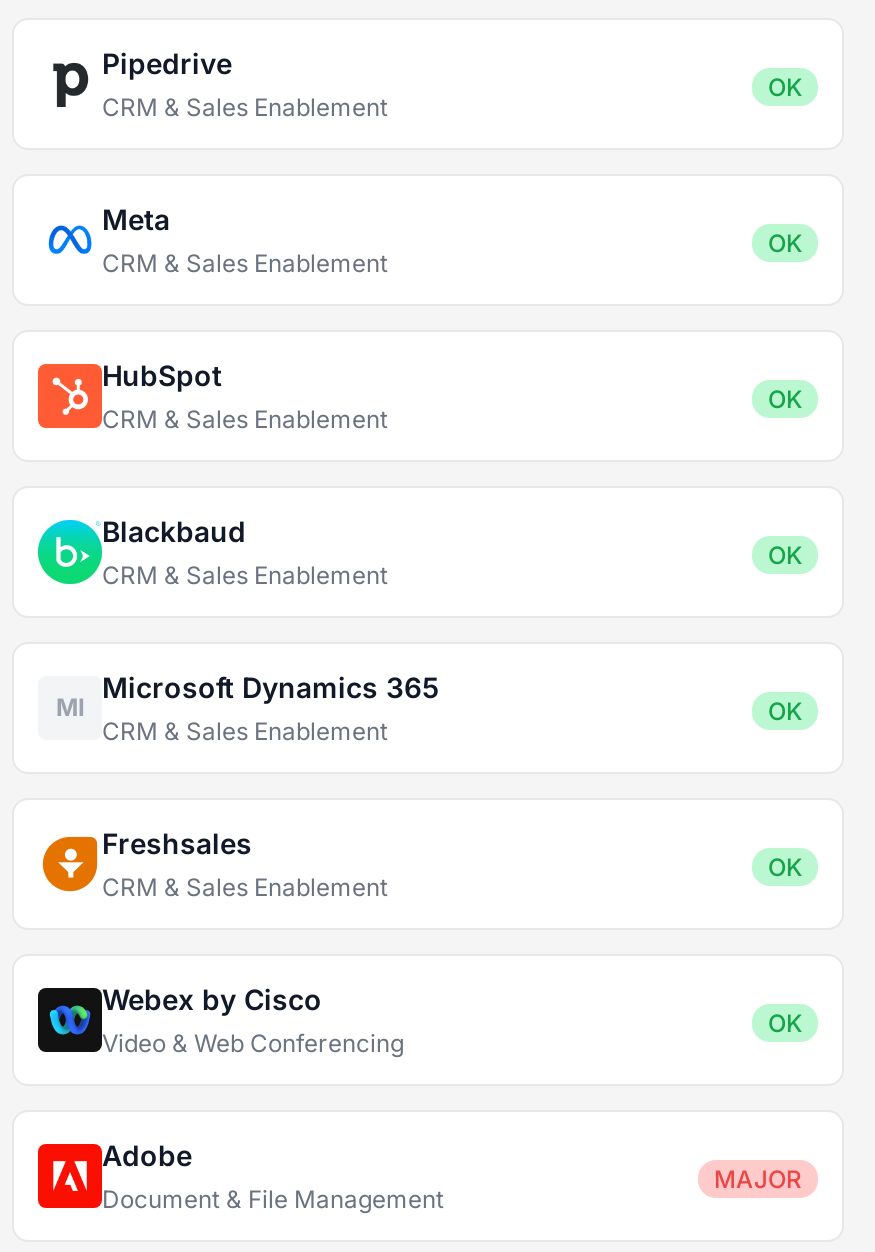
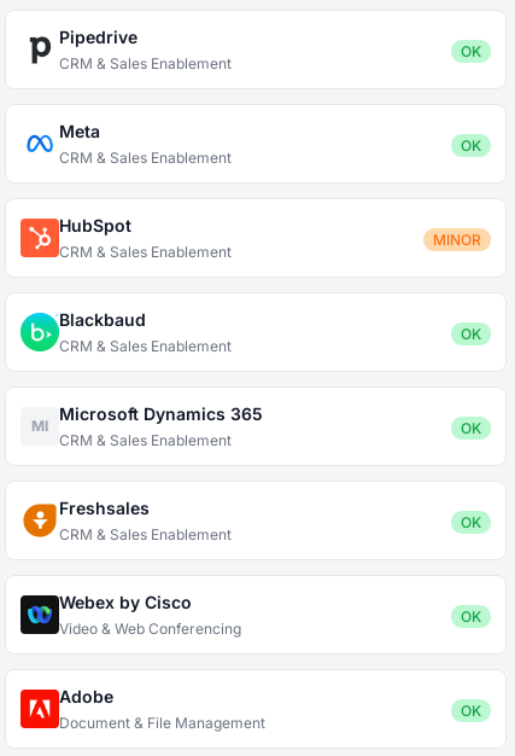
- OK
+ MINOR

- MAJOR
+ OK
